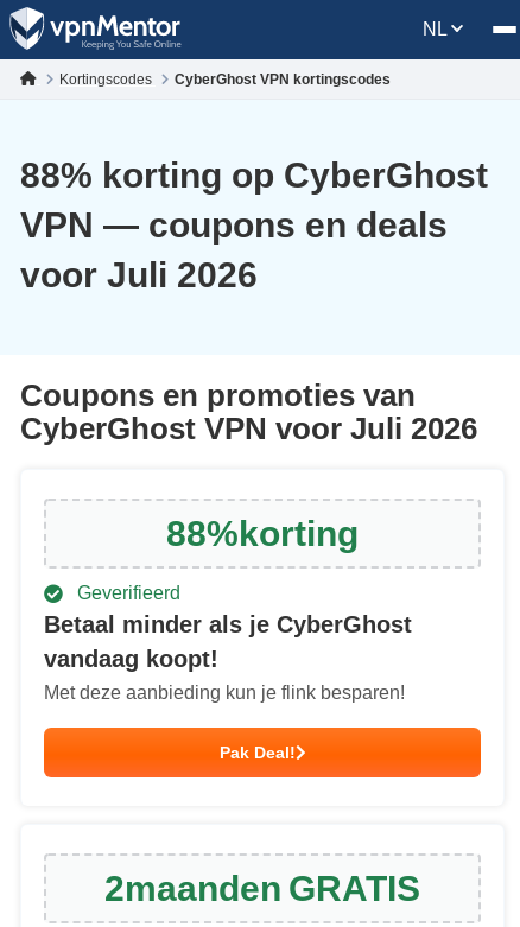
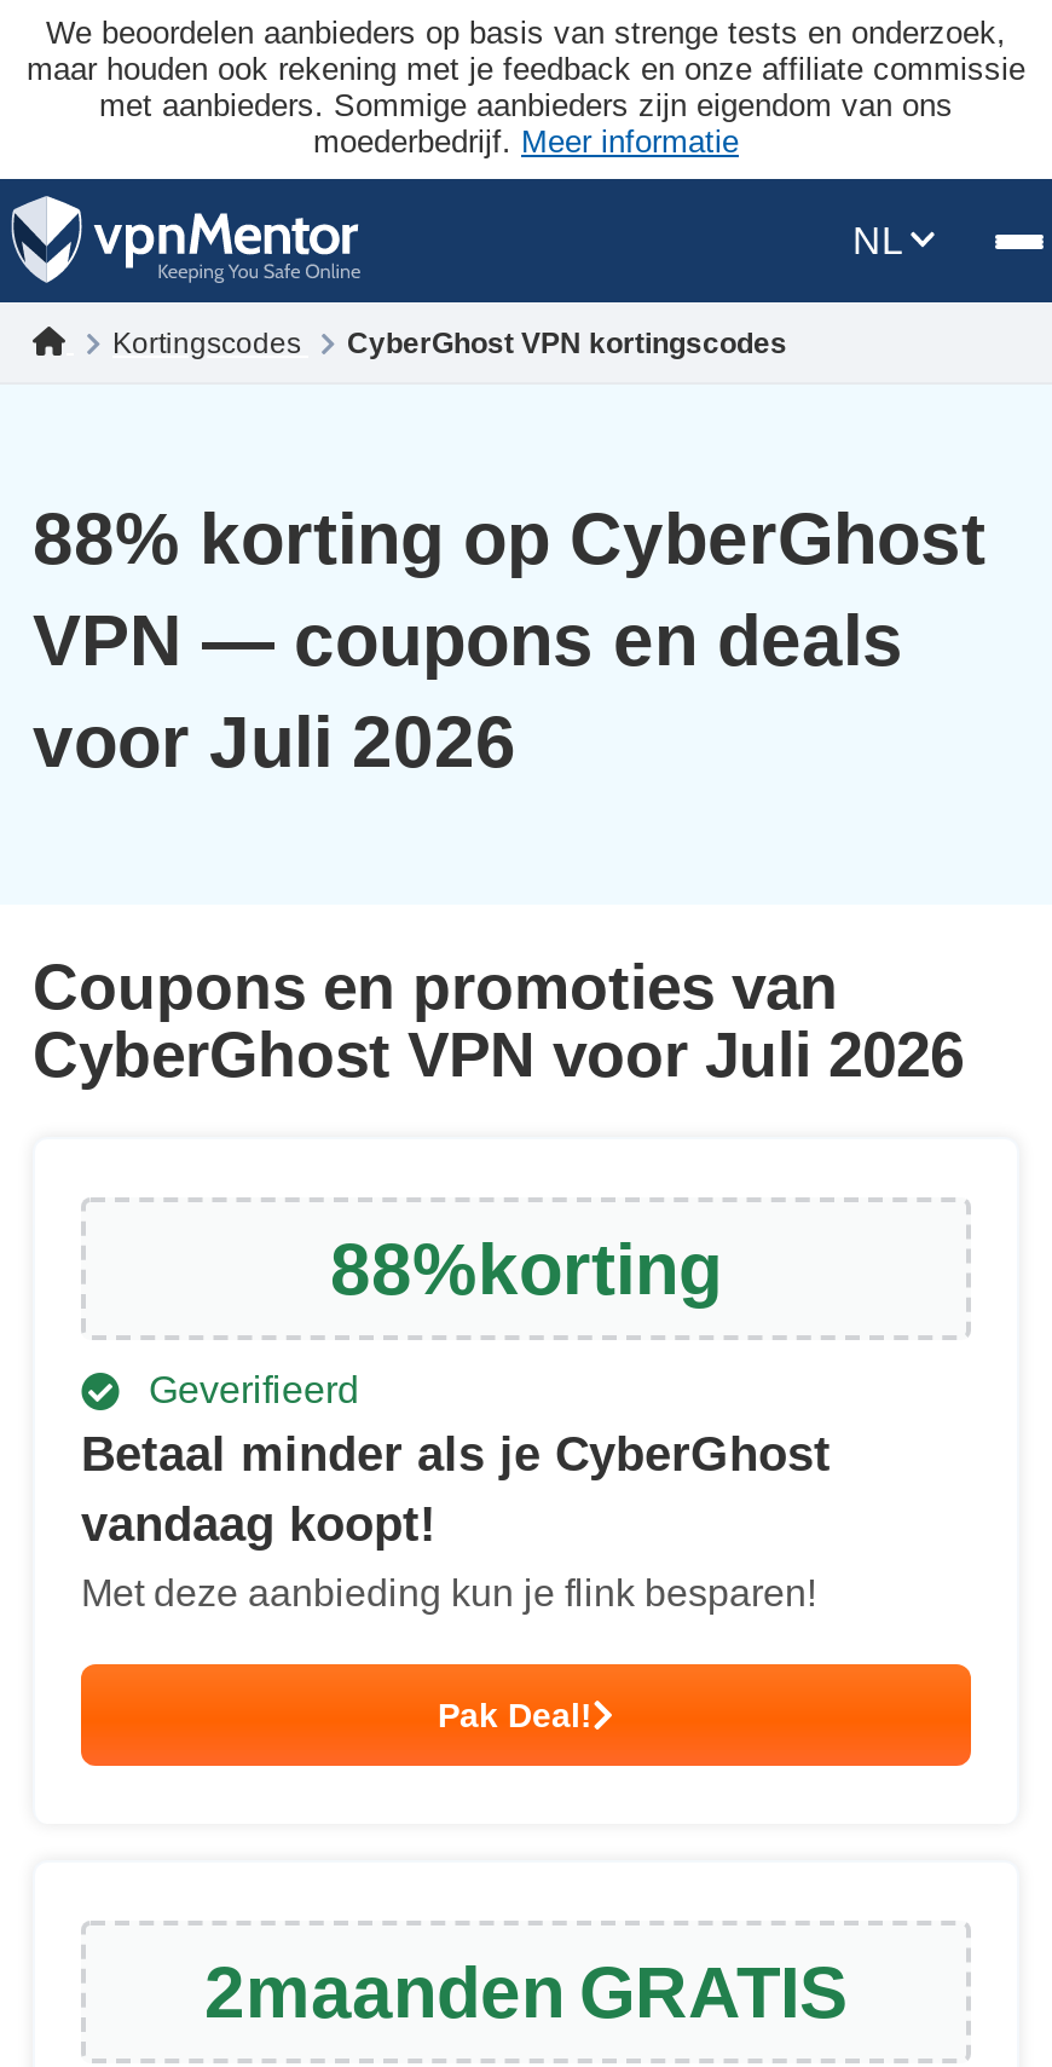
+ We beoordelen aanbieders op basis van strenge tests en onderzoek,
+ maar houden ook rekening met je feedback en onze affiliate commissie
+ met aanbieders. Sommige aanbieders zijn eigendom van ons
+ moederbedrijf. Meer informatie
